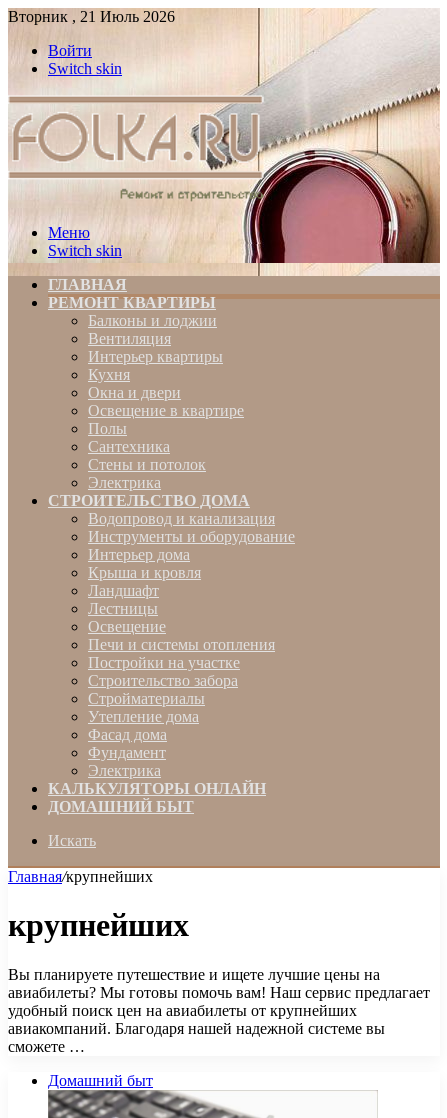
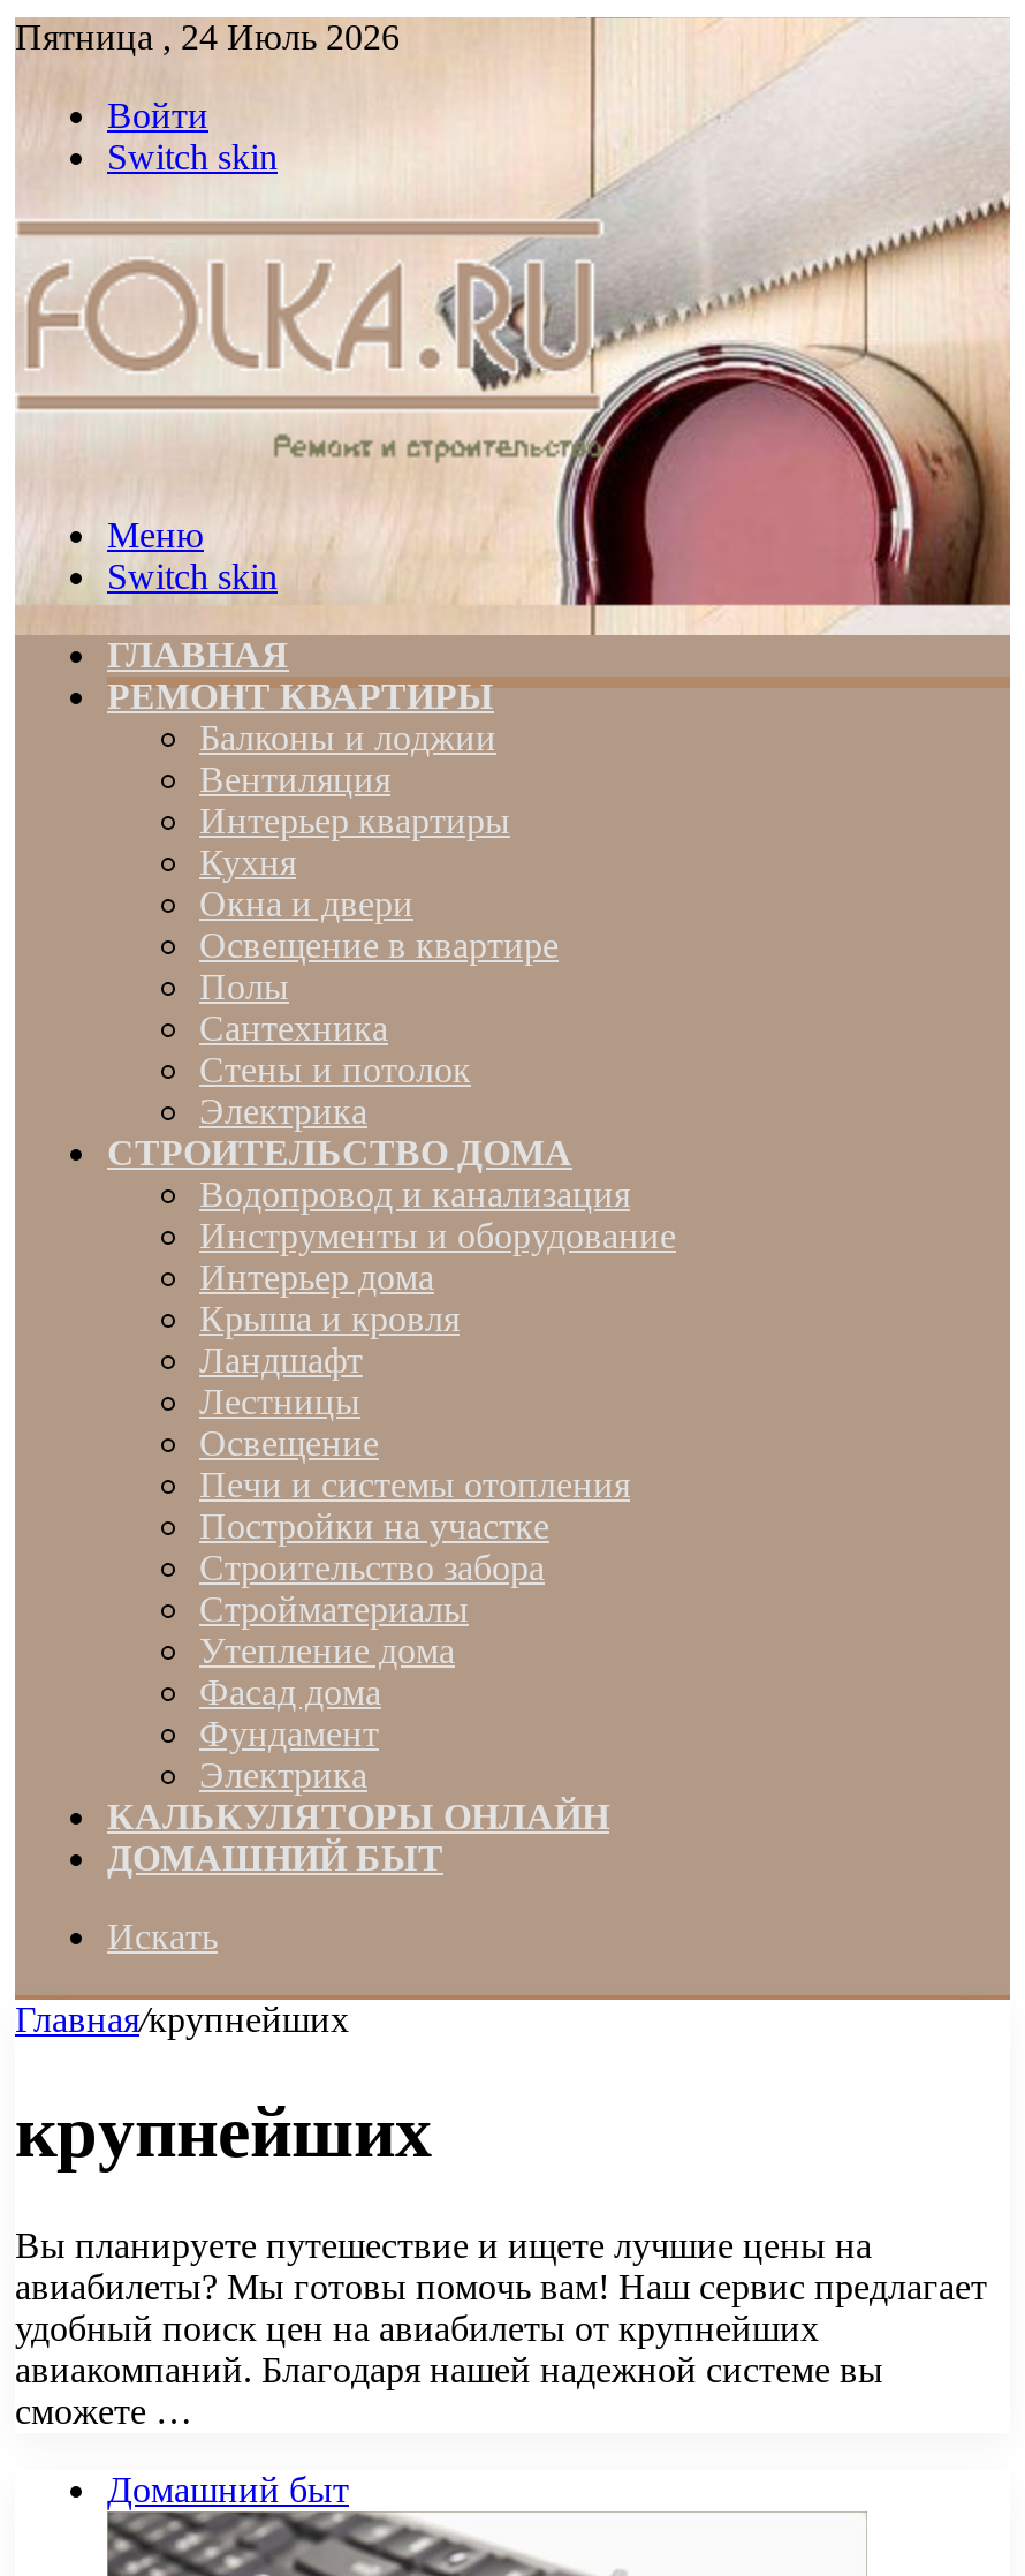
- Вторник , 21 Июль 2026
+ Пятница , 24 Июль 2026
